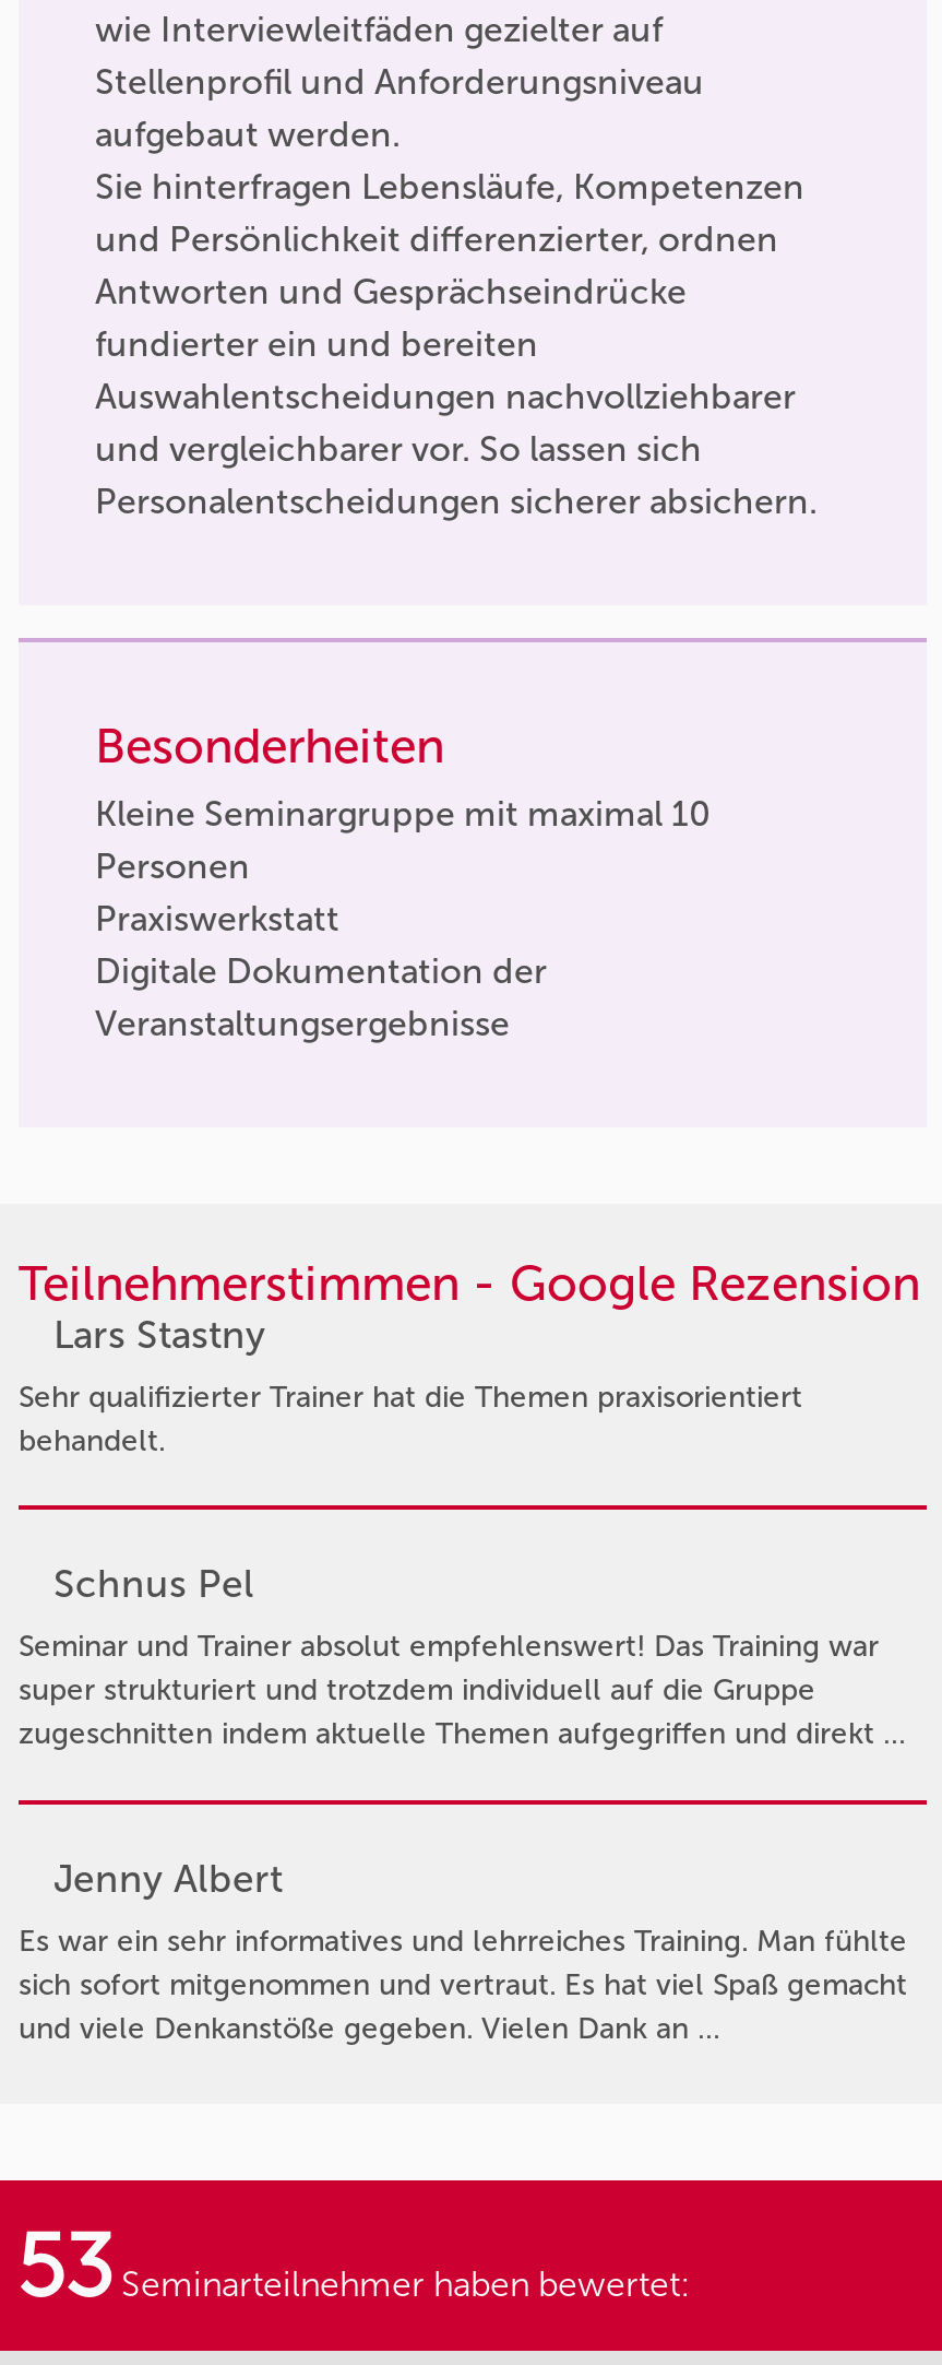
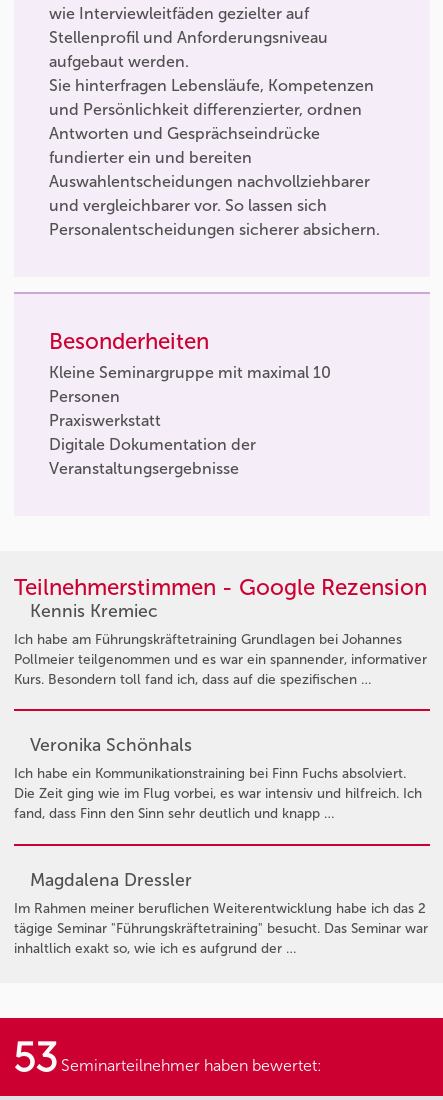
- Lars Stastny
- Sehr qualifizierter Trainer hat die Themen praxisorientiert
- behandelt.
+ Kennis Kremiec
+ Ich habe am Führungskräftetraining Grundlagen bei Johannes
+ Pollmeier teilgenommen und es war ein spannender, informativer
+ Kurs. Besondern toll fand ich, dass auf die spezifischen …

- Schnus Pel
- Seminar und Trainer absolut empfehlenswert! Das Training war
- super strukturiert und trotzdem individuell auf die Gruppe
- zugeschnitten indem aktuelle Themen aufgegriffen und direkt …
+ Veronika Schönhals
+ Ich habe ein Kommunikationstraining bei Finn Fuchs absolviert.
+ Die Zeit ging wie im Flug vorbei, es war intensiv und hilfreich. Ich
+ fand, dass Finn den Sinn sehr deutlich und knapp …

- Jenny Albert
- Es war ein sehr informatives und lehrreiches Training. Man fühlte
- sich sofort mitgenommen und vertraut. Es hat viel Spaß gemacht
- und viele Denkanstöße gegeben. Vielen Dank an …
+ Magdalena Dressler
+ Im Rahmen meiner beruflichen Weiterentwicklung habe ich das 2
+ tägige Seminar "Führungskräftetraining" besucht. Das Seminar war
+ inhaltlich exakt so, wie ich es aufgrund der …
